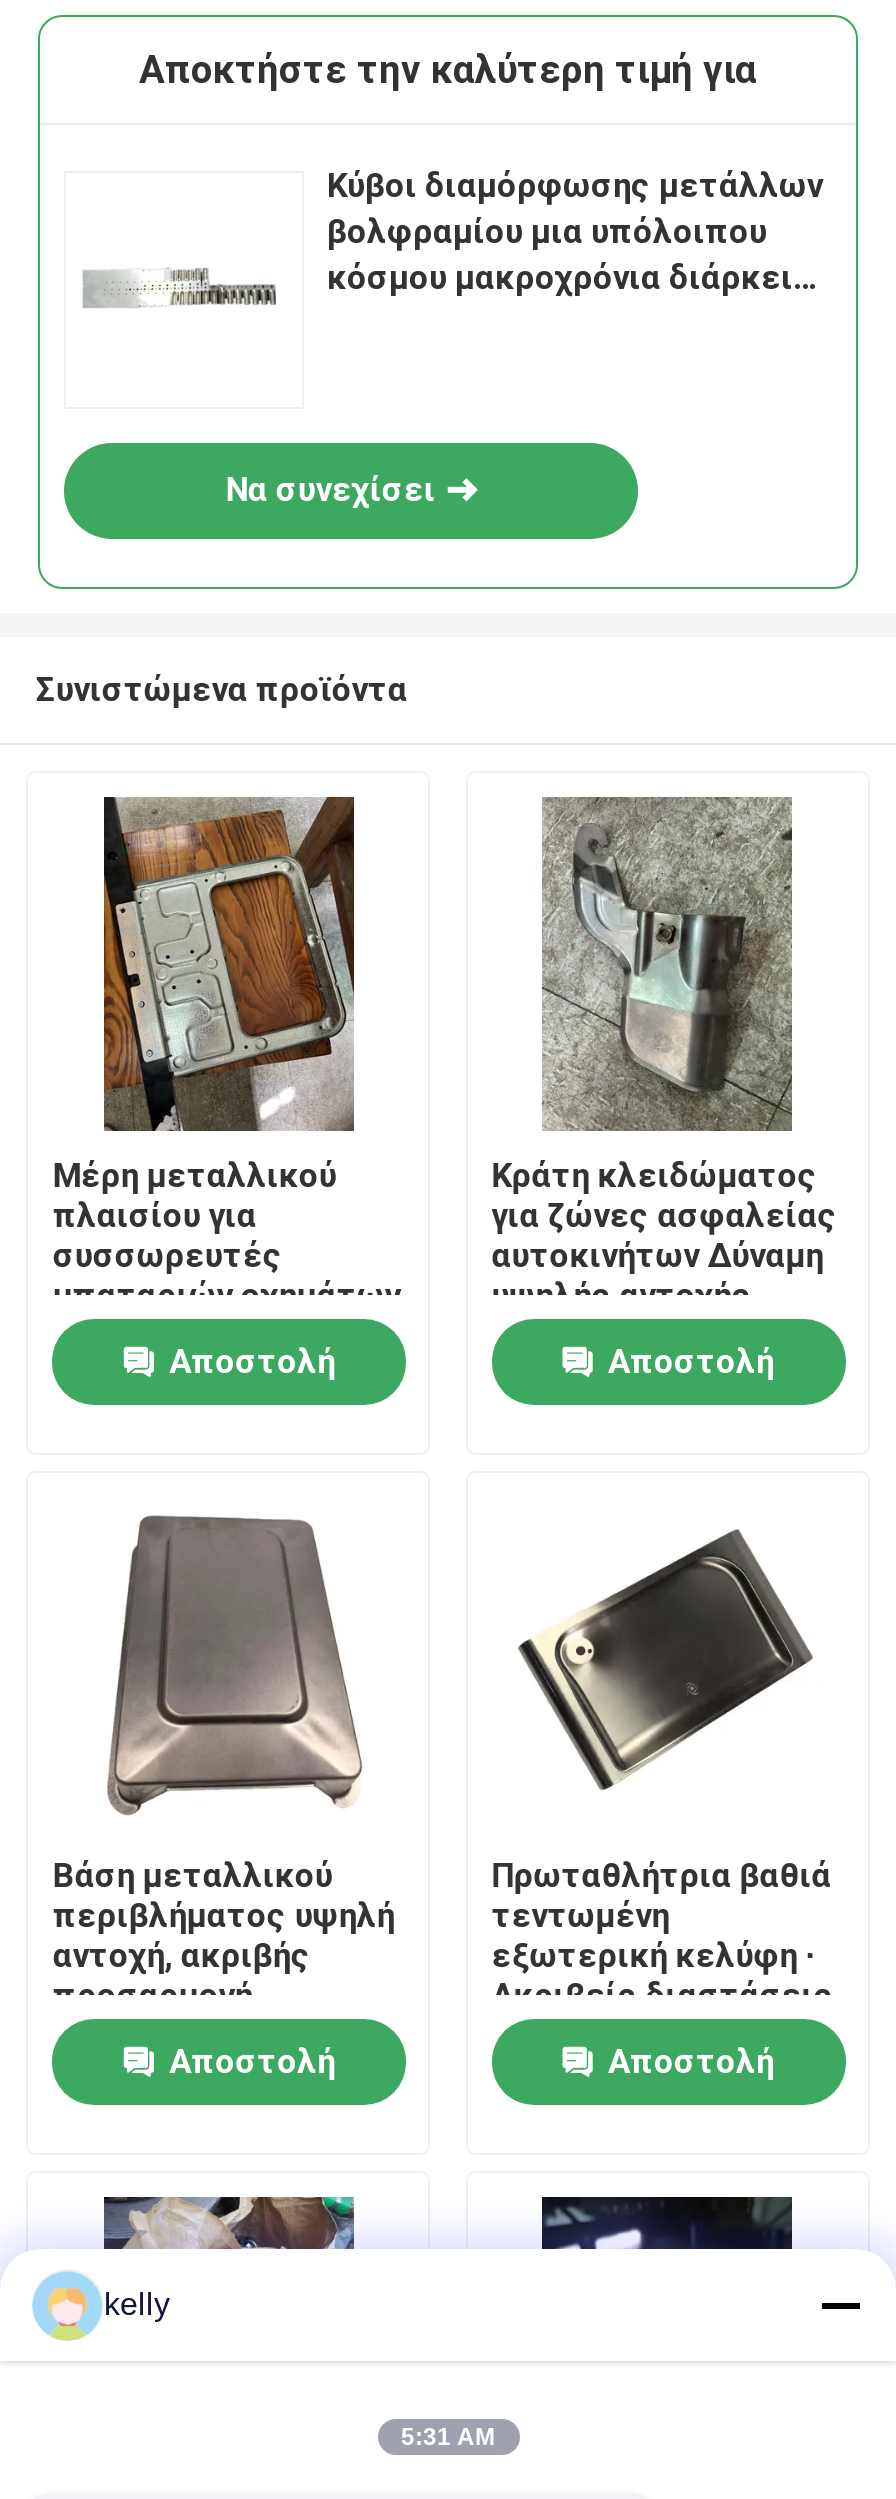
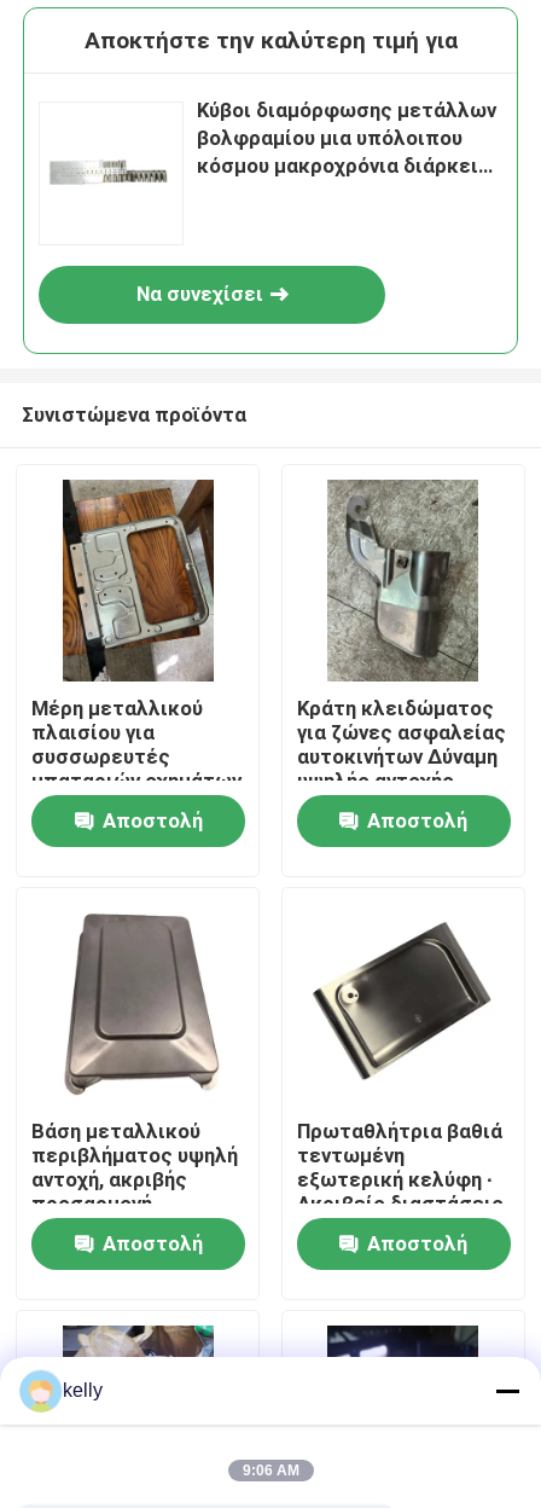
- 5:31 AM
+ 9:06 AM
